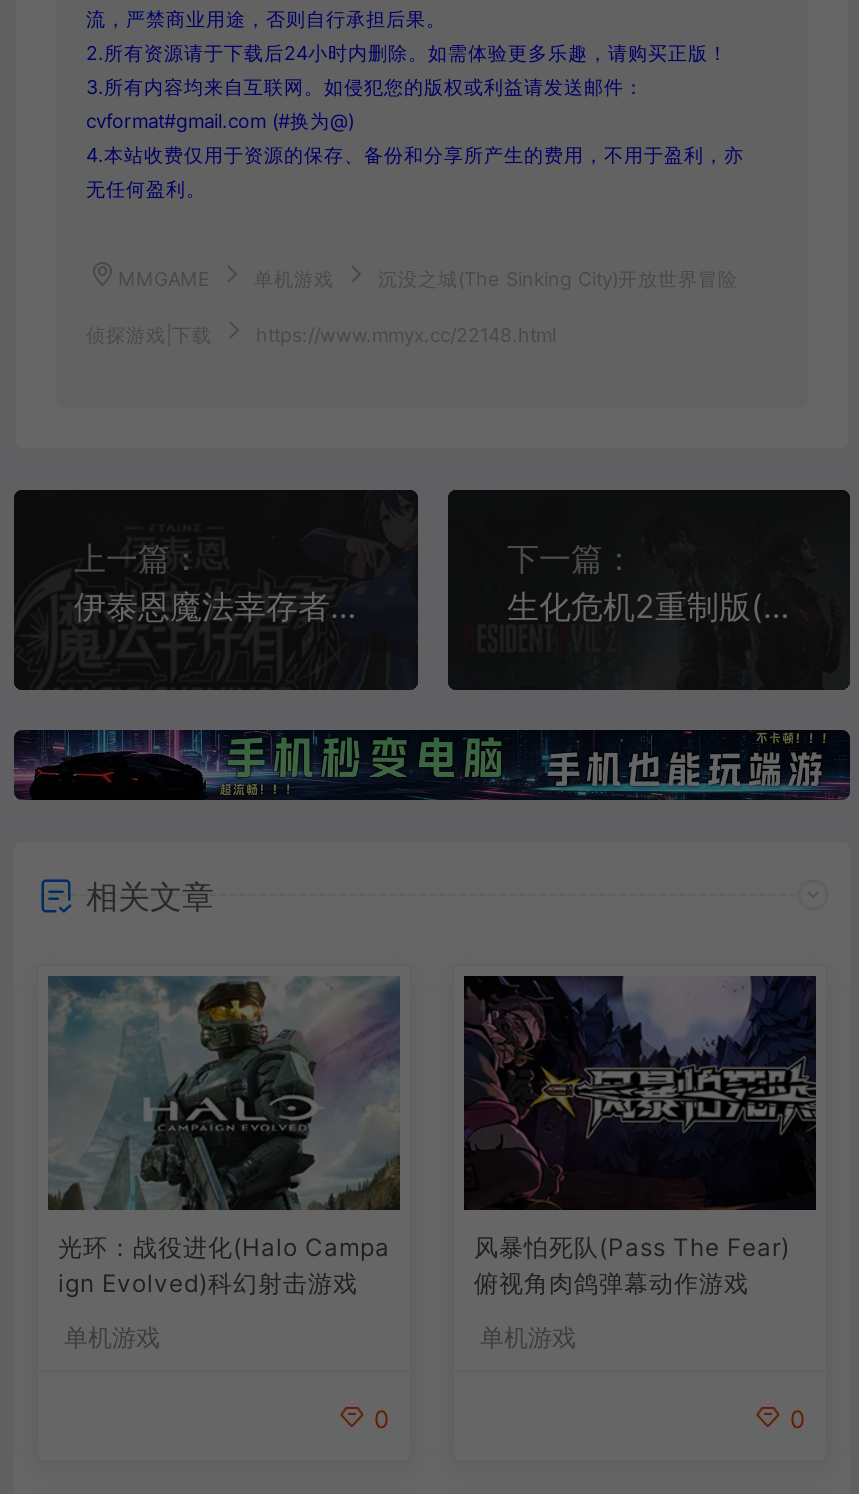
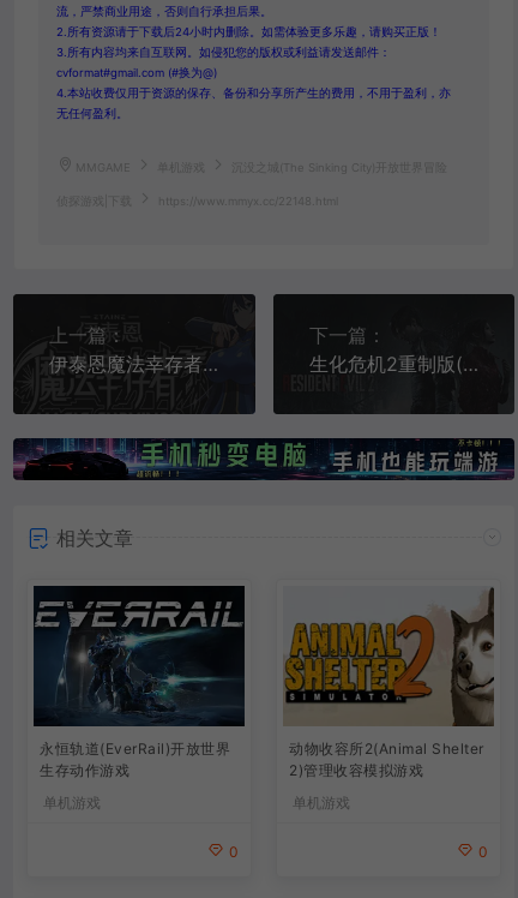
- [image]
- 光环：战役进化(Halo Campa
- ign Evolved)科幻射击游戏
+ [image]
+ 永恒轨道(EverRail)开放世界
+ 生存动作游戏

- [image]
- 风暴怕死队(Pass The Fear)
- 俯视角肉鸽弹幕动作游戏
+ [image]
+ 动物收容所2(Animal Shelter
+ 2)管理收容模拟游戏
